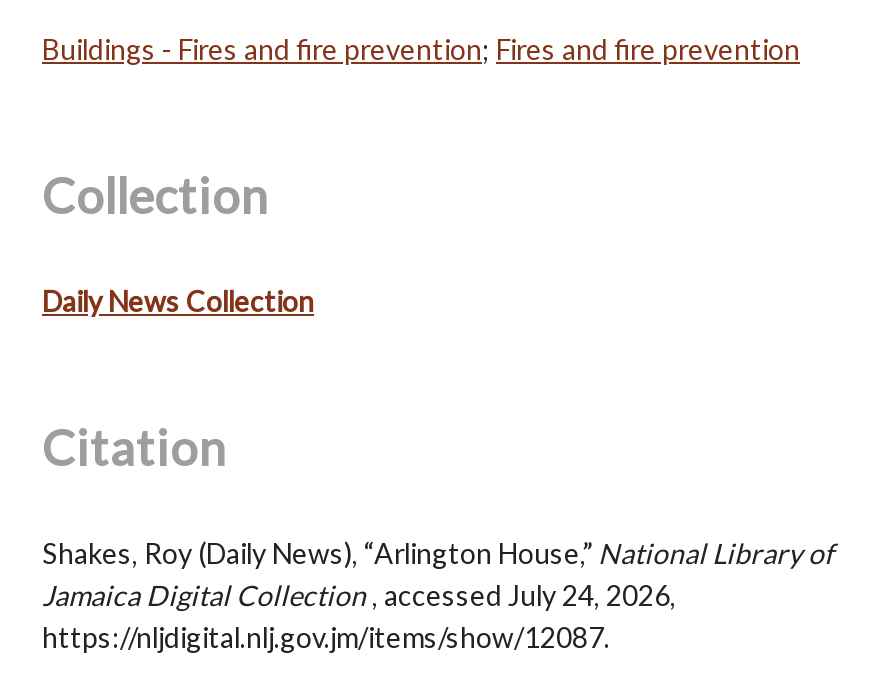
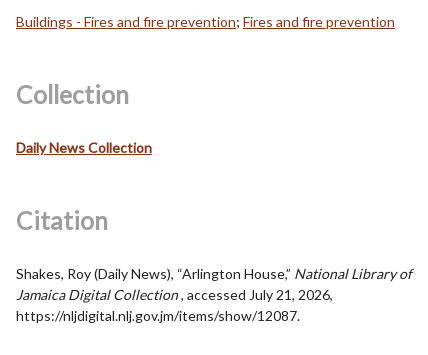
- Jamaica Digital Collection, accessed July 24, 2026,
+ Jamaica Digital Collection, accessed July 21, 2026,
